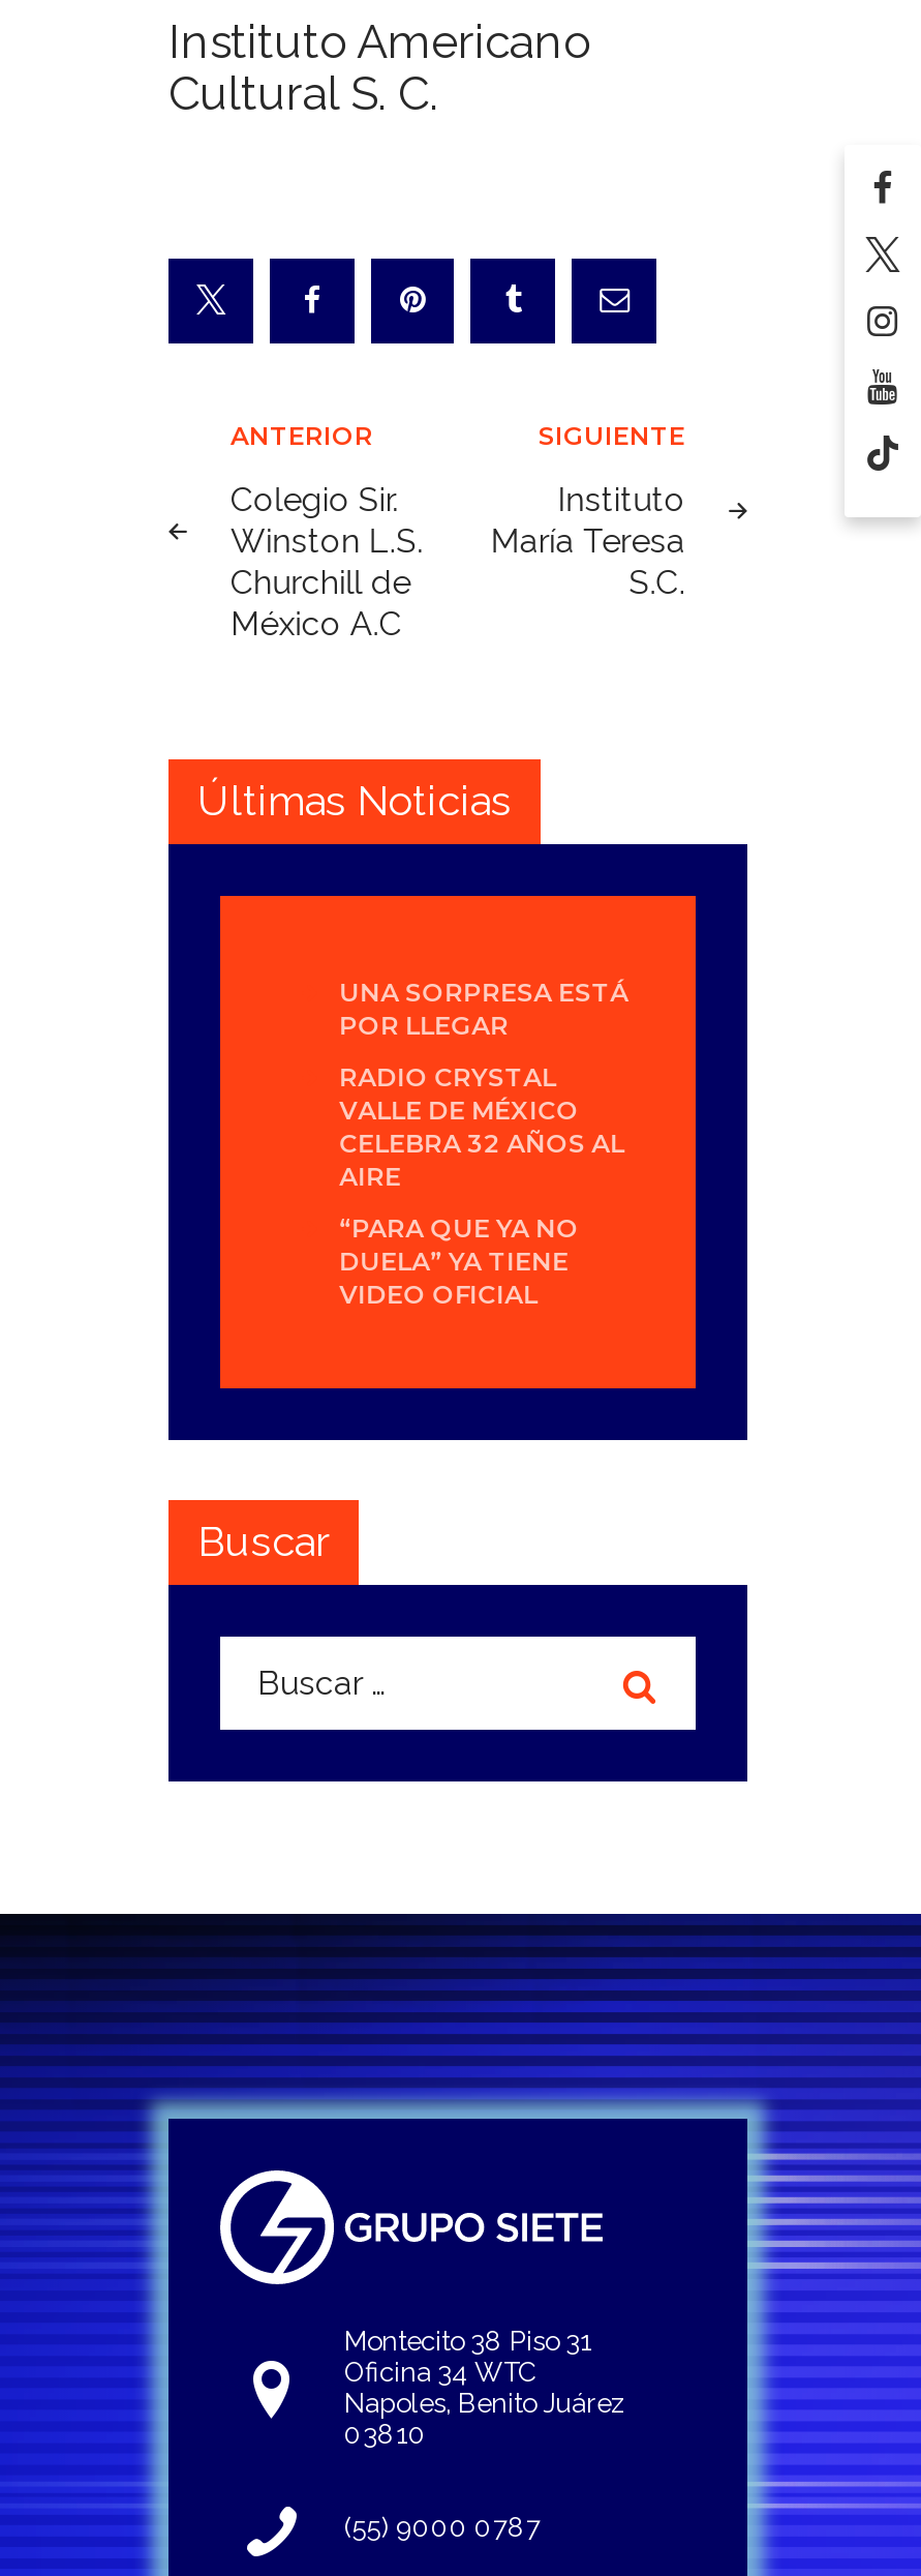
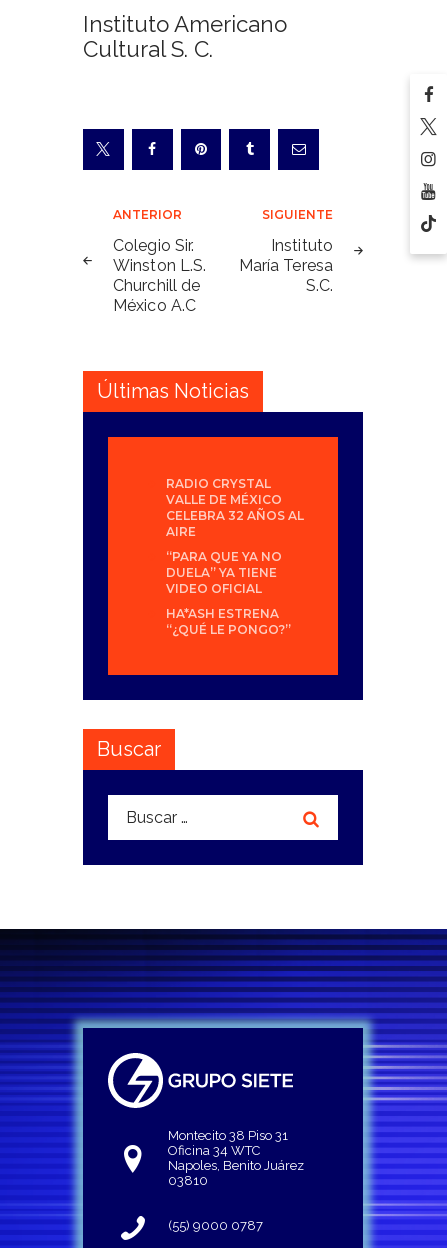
- UNA SORPRESA ESTÁ
- POR LLEGAR

moved up: RADIO CRYSTAL | VALLE DE MÉXICO | CELEBRA 32 AÑOS AL | AIRE | “PARA QUE YA NO | DUELA” YA TIENE | VIDEO OFICIAL

+ HA*ASH ESTRENA
+ “¿QUÉ LE PONGO?”
